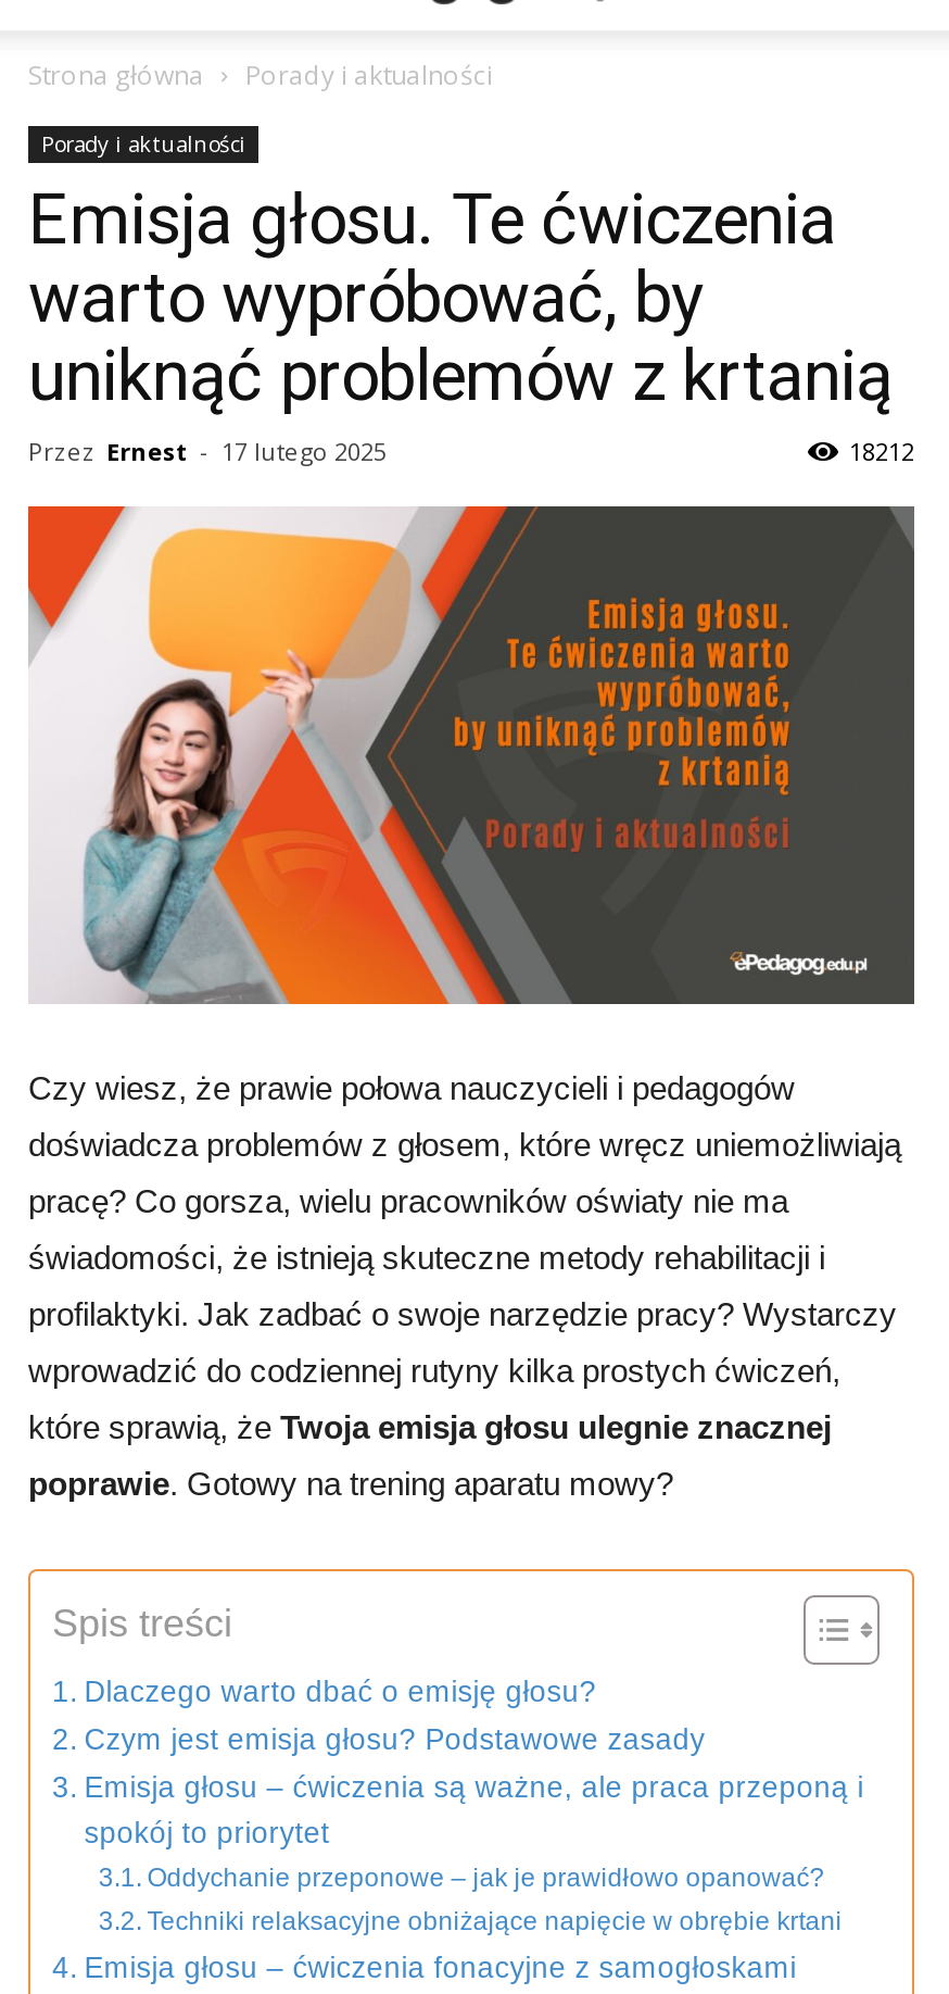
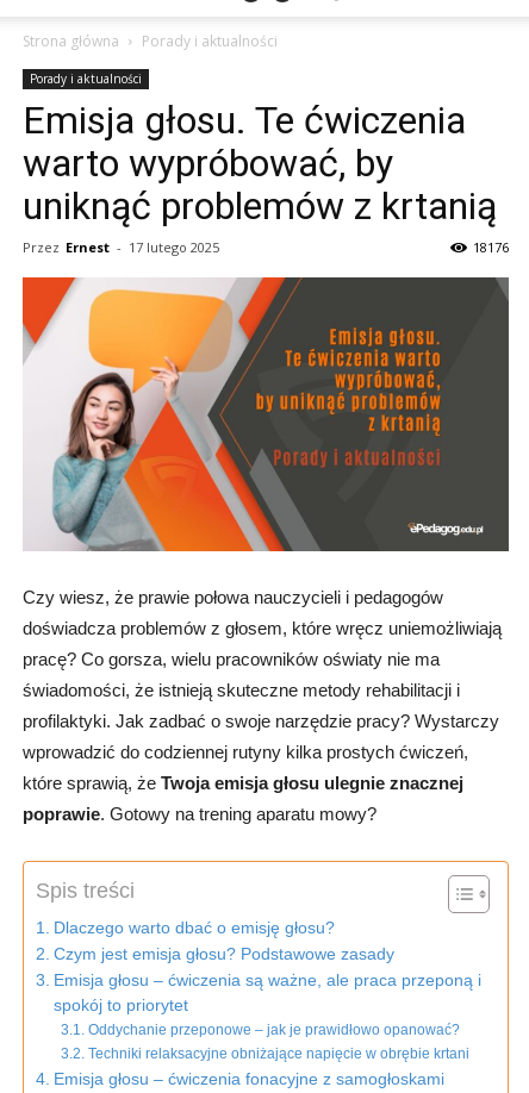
- 18212
+ 18176
